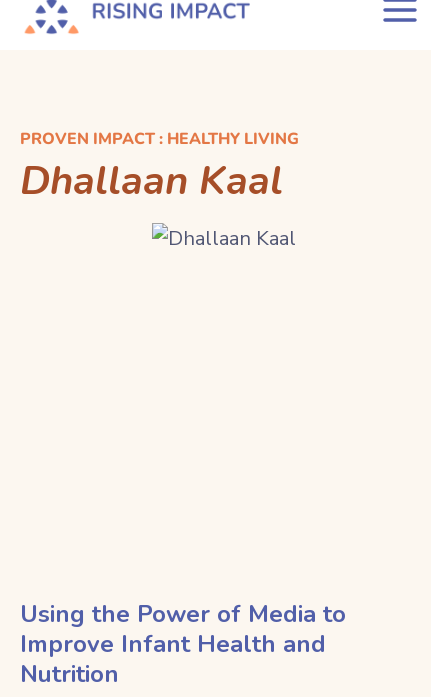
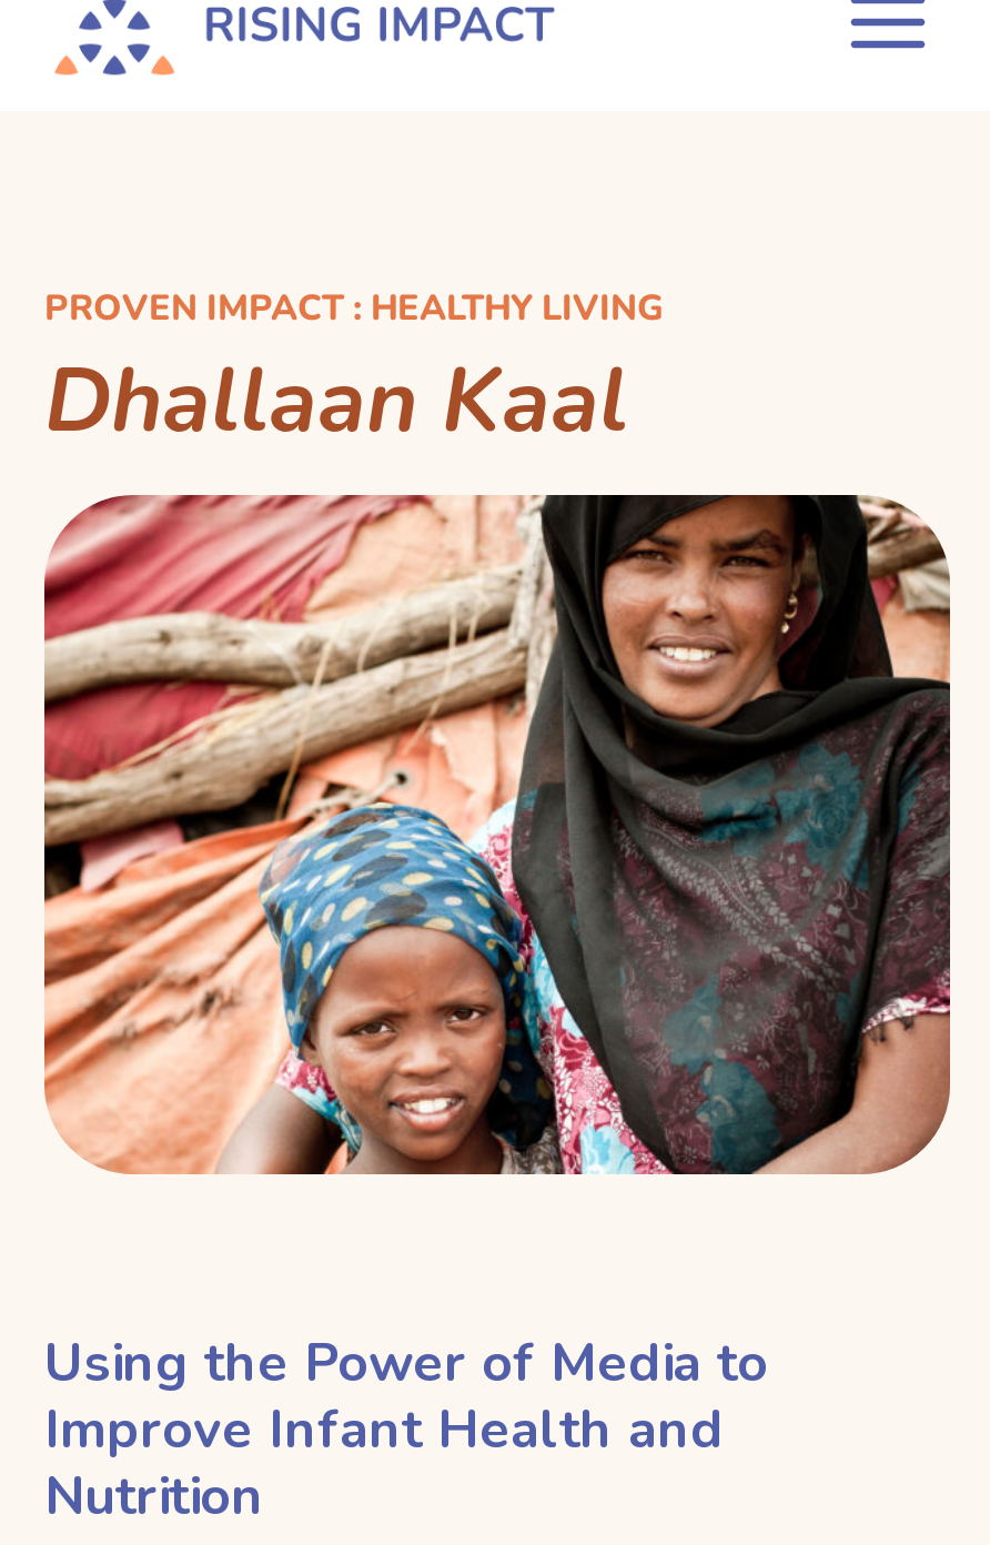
+ [image]
